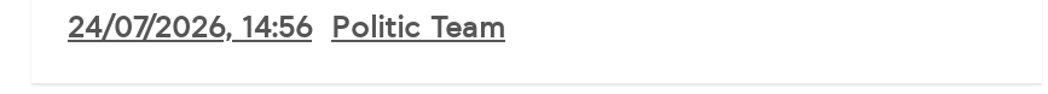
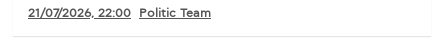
- 24/07/2026, 14:56 Politic Team
+ 21/07/2026, 22:00 Politic Team
